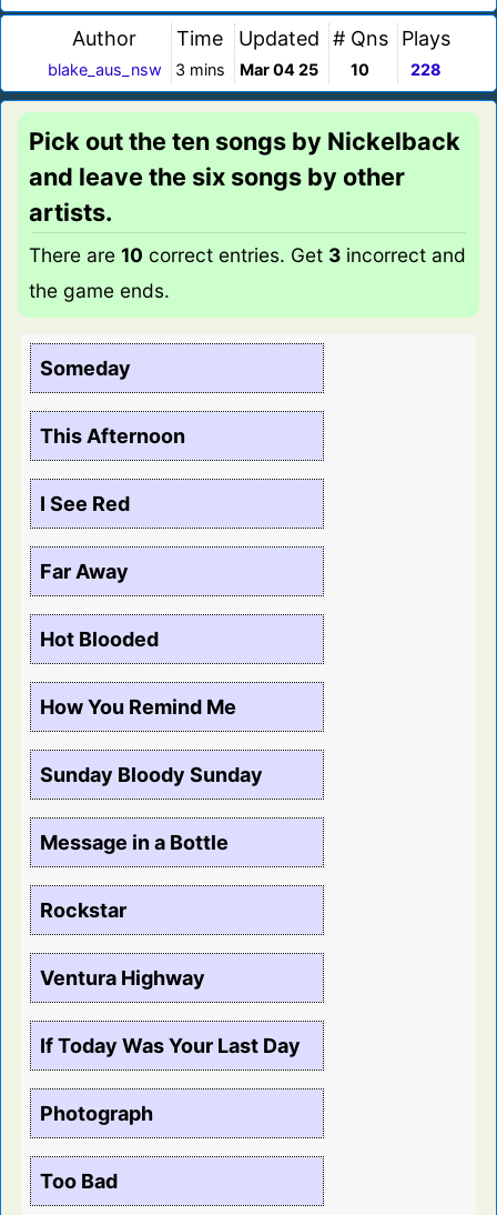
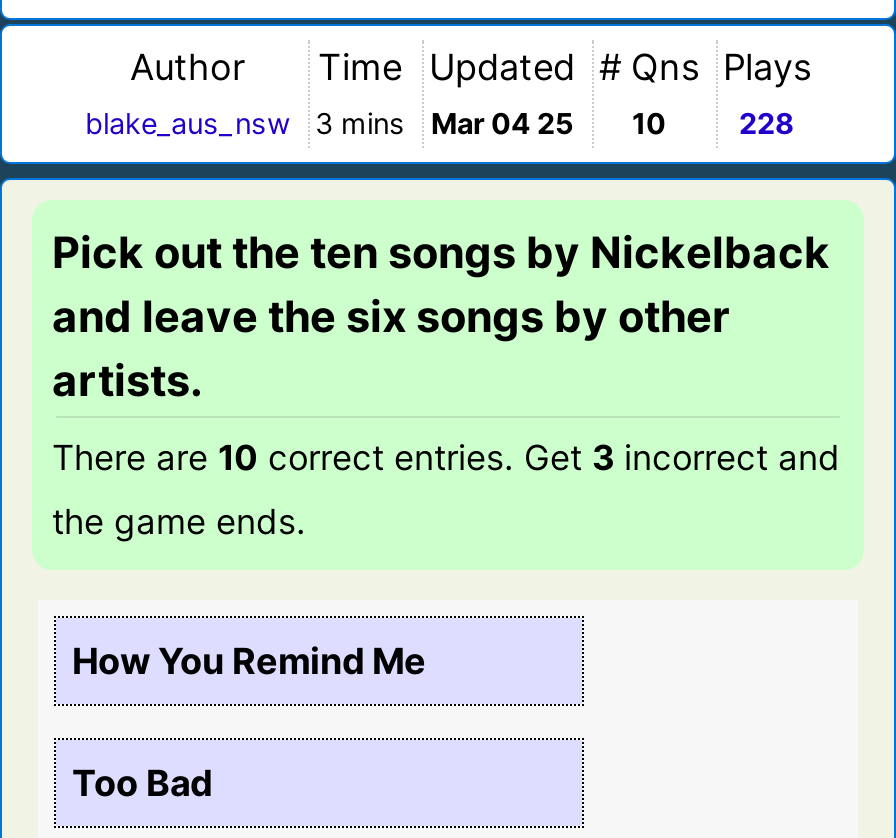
- Someday
- This Afternoon
- I See Red
- Far Away
- Hot Blooded

- Sunday Bloody Sunday
- Message in a Bottle
- Rockstar
- Ventura Highway
- If Today Was Your Last Day
- Photograph
